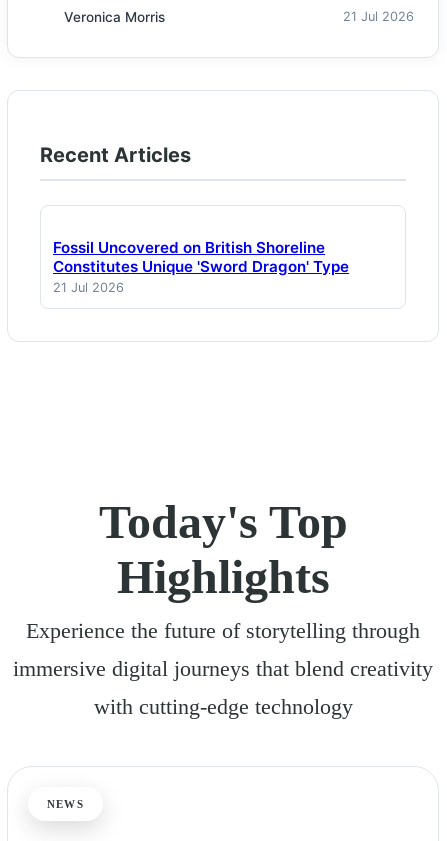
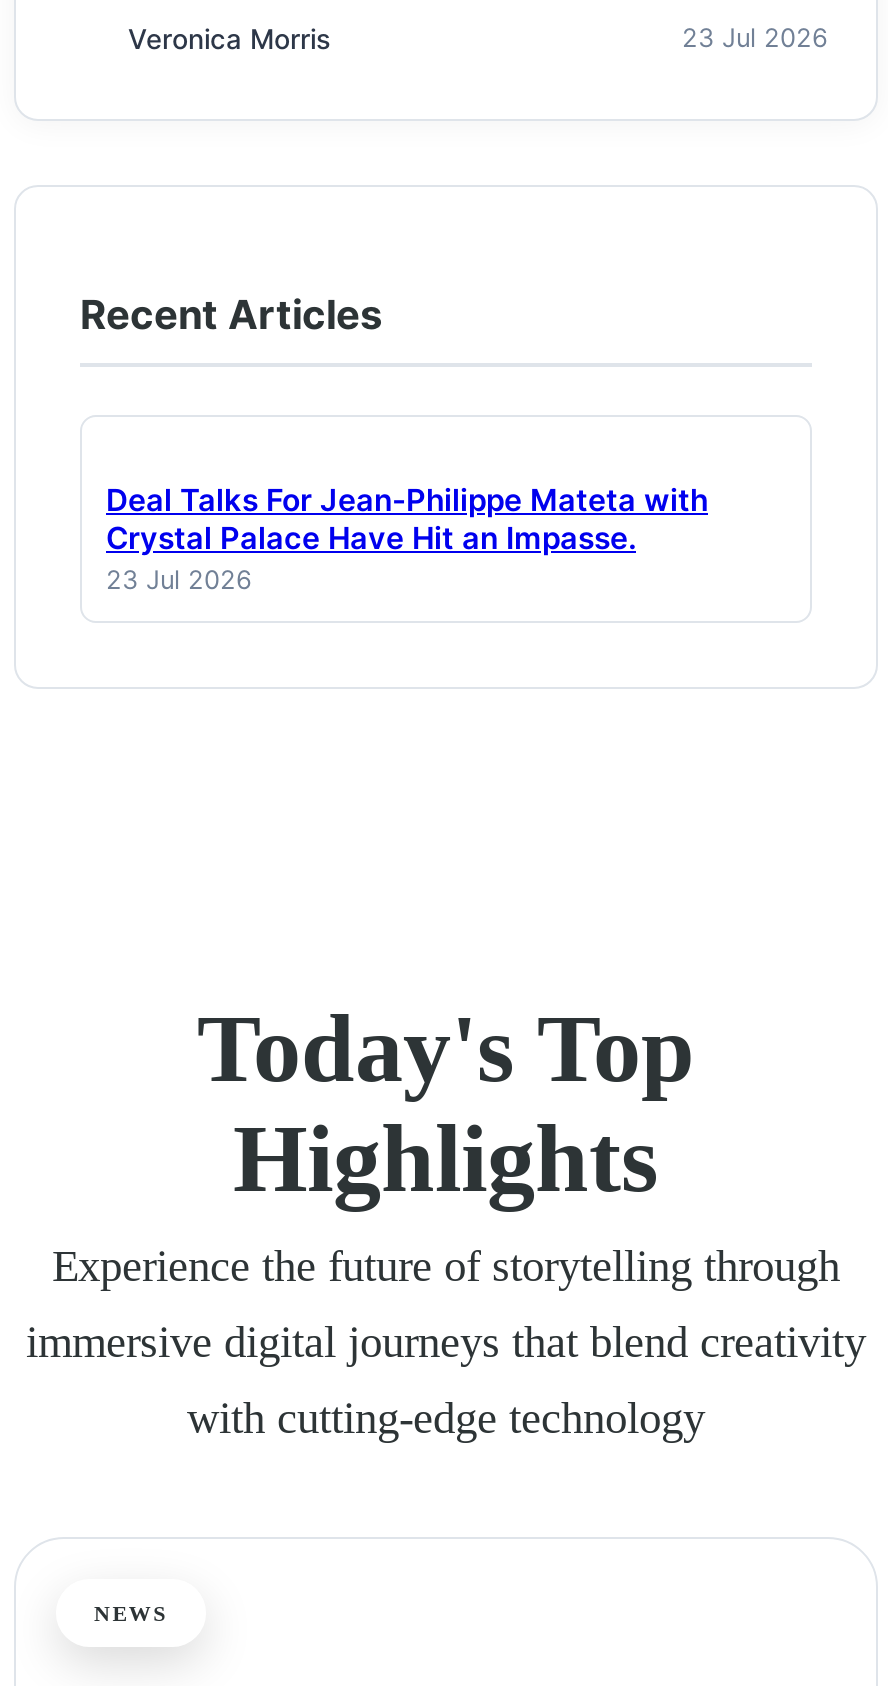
- 21 Jul 2026
+ 23 Jul 2026

- Fossil Uncovered on British Shoreline
- Constitutes Unique 'Sword Dragon' Type
- 21 Jul 2026
+ Deal Talks For Jean-Philippe Mateta with
+ Crystal Palace Have Hit an Impasse.
+ 23 Jul 2026
